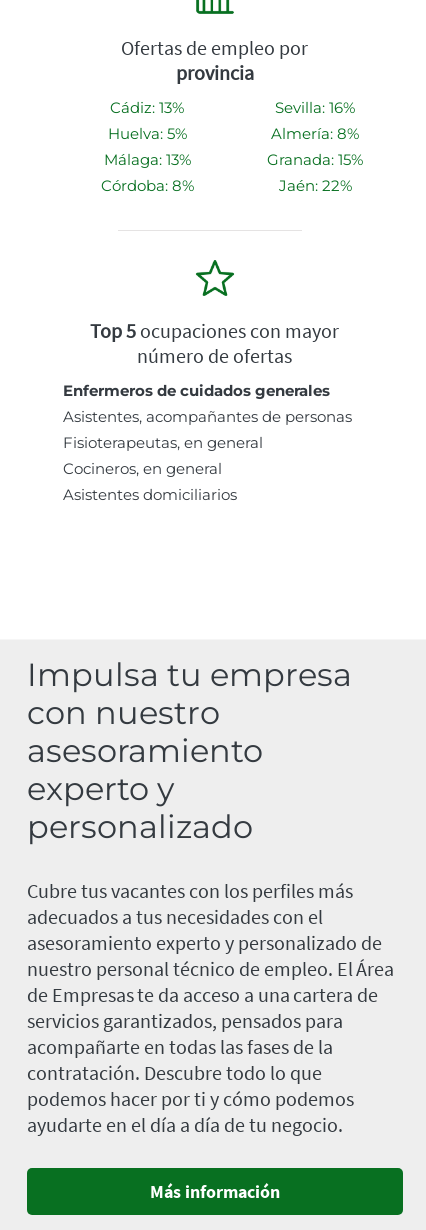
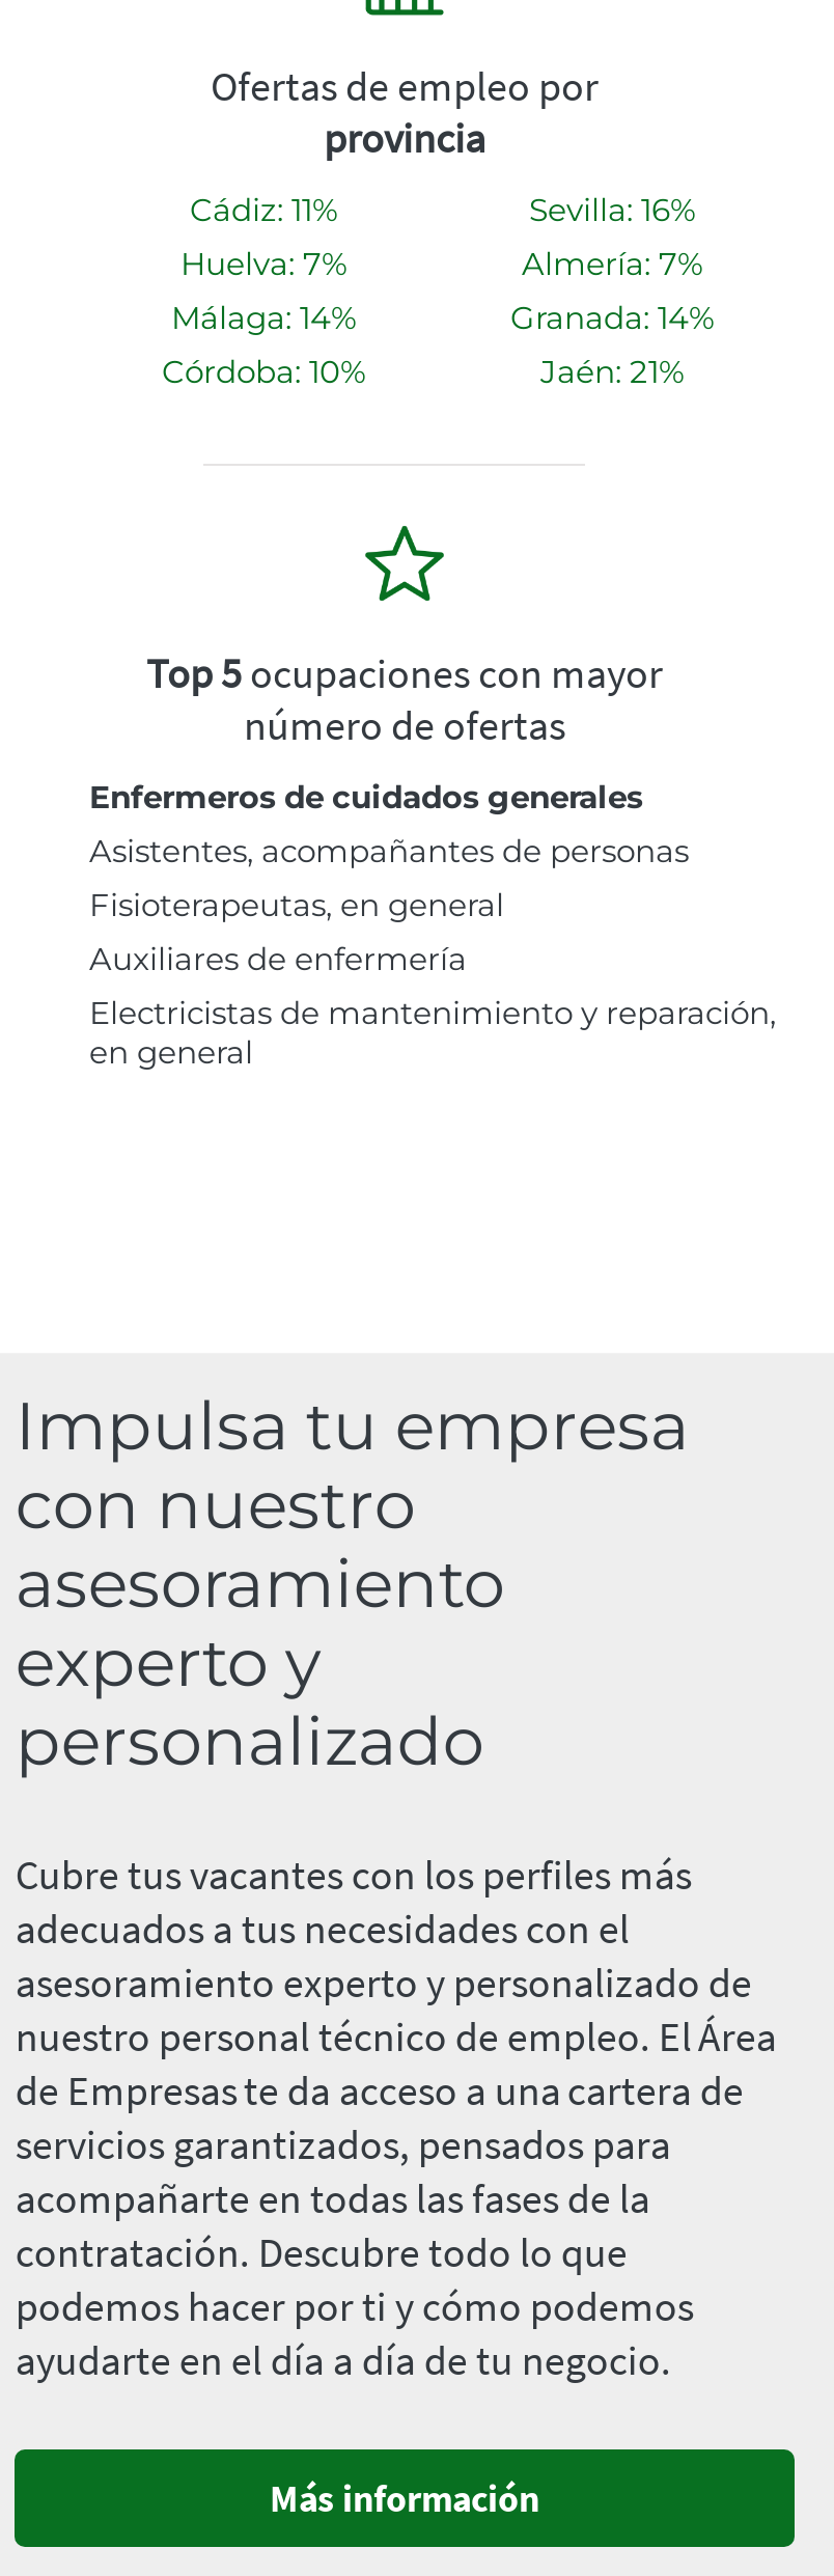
- Cádiz: 13%
+ Cádiz: 11%

- Huelva: 5%
+ Huelva: 7%

- Almería: 8%
+ Almería: 7%

- Málaga: 13%
+ Málaga: 14%

- Granada: 15%
+ Granada: 14%

- Córdoba: 8%
+ Córdoba: 10%

- Jaén: 22%
+ Jaén: 21%

- Cocineros, en general
- Asistentes domiciliarios
+ Auxiliares de enfermería
+ Electricistas de mantenimiento y reparación,
+ en general
